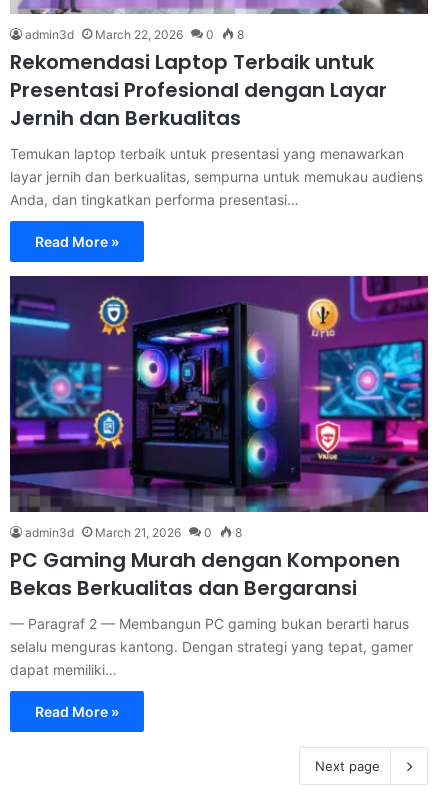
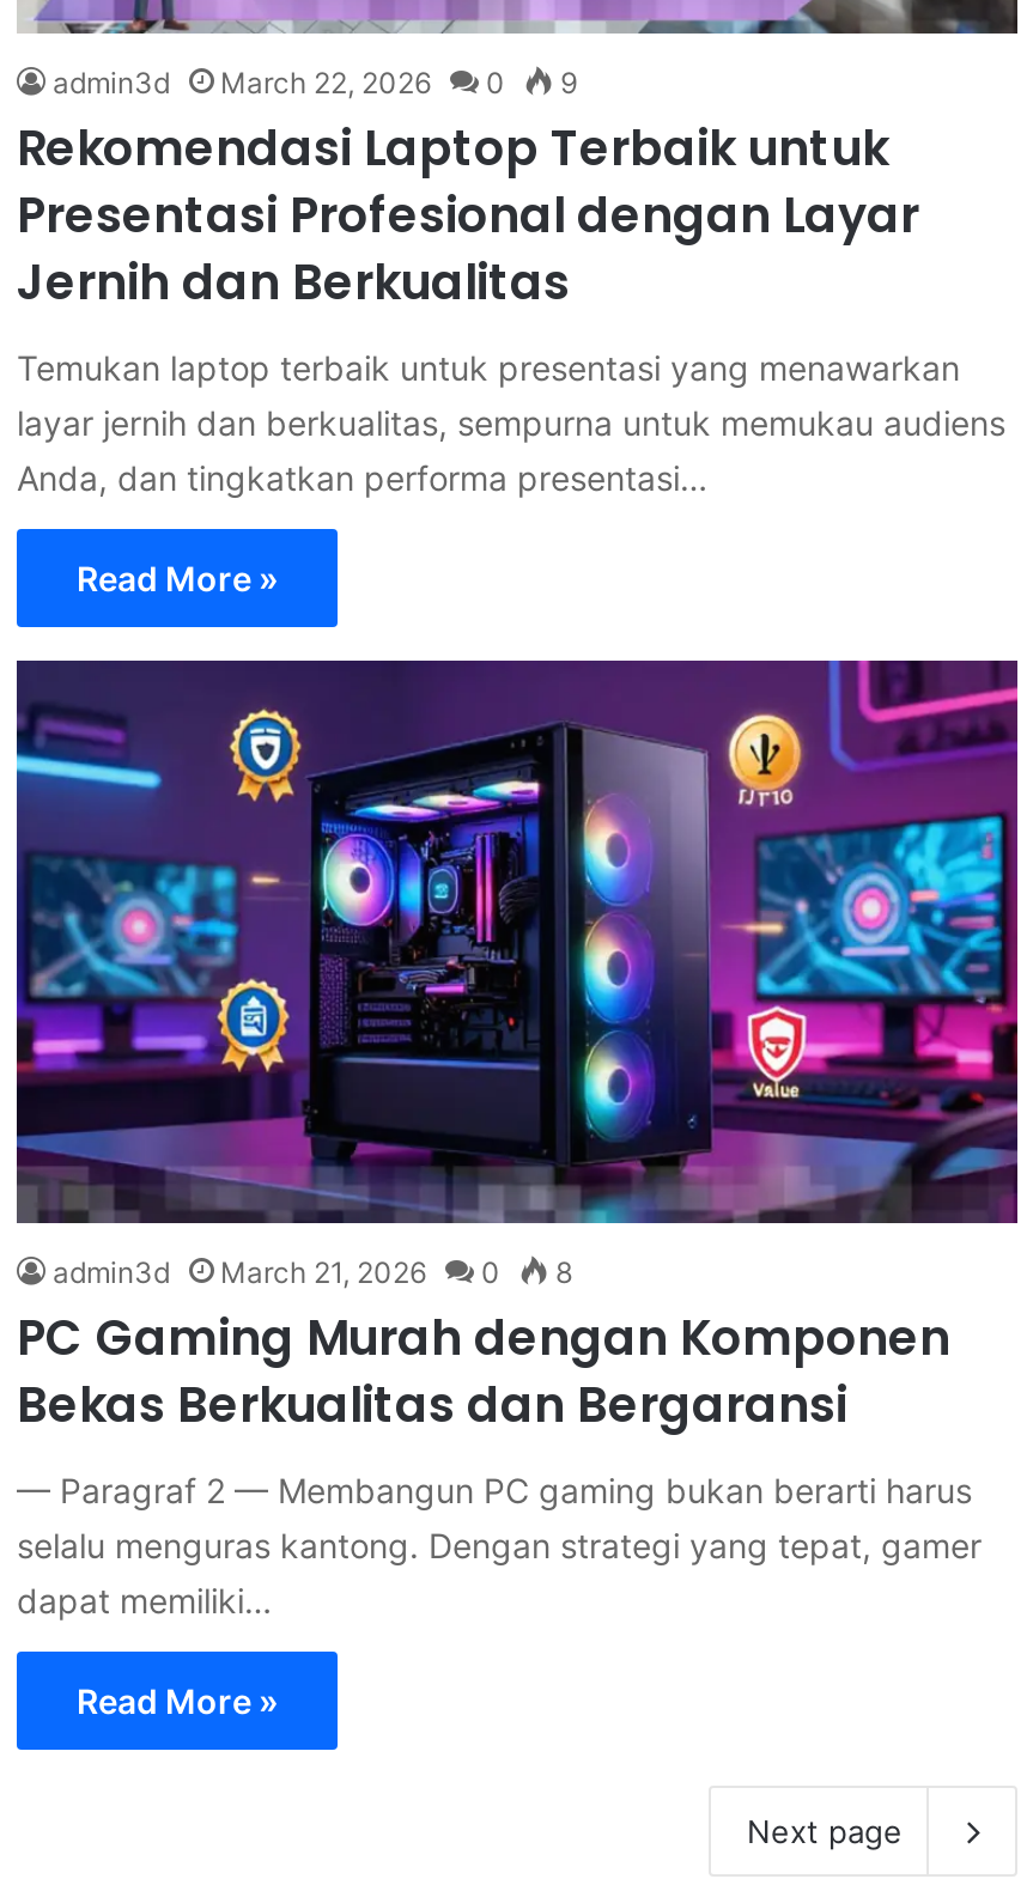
- admin3d March 22, 2026 0 8
+ admin3d March 22, 2026 0 9
